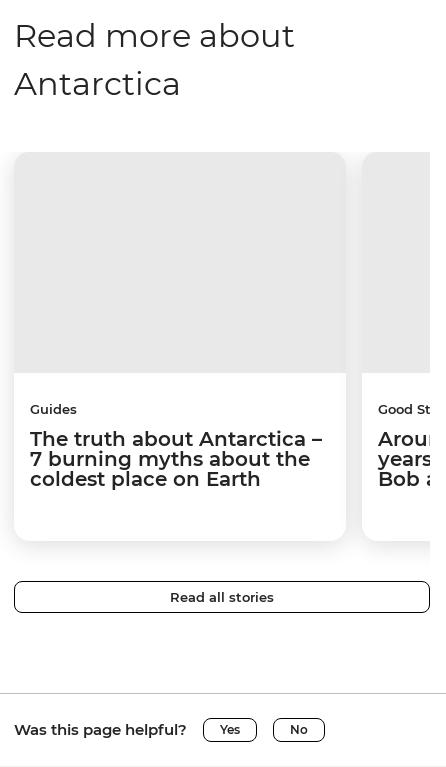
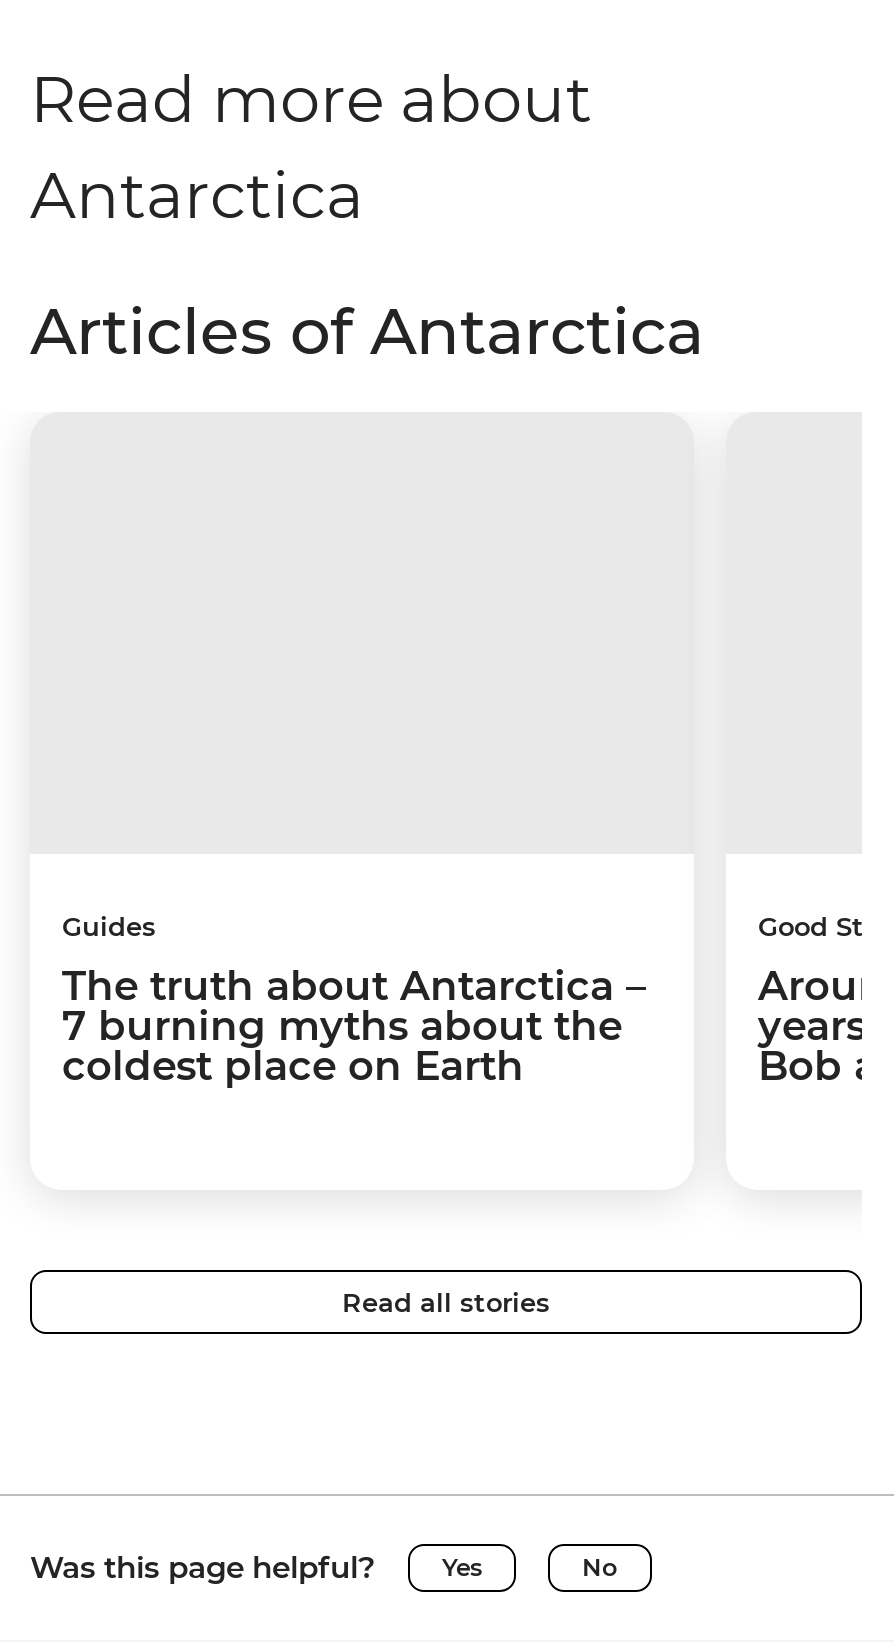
+ Articles of Antarctica
